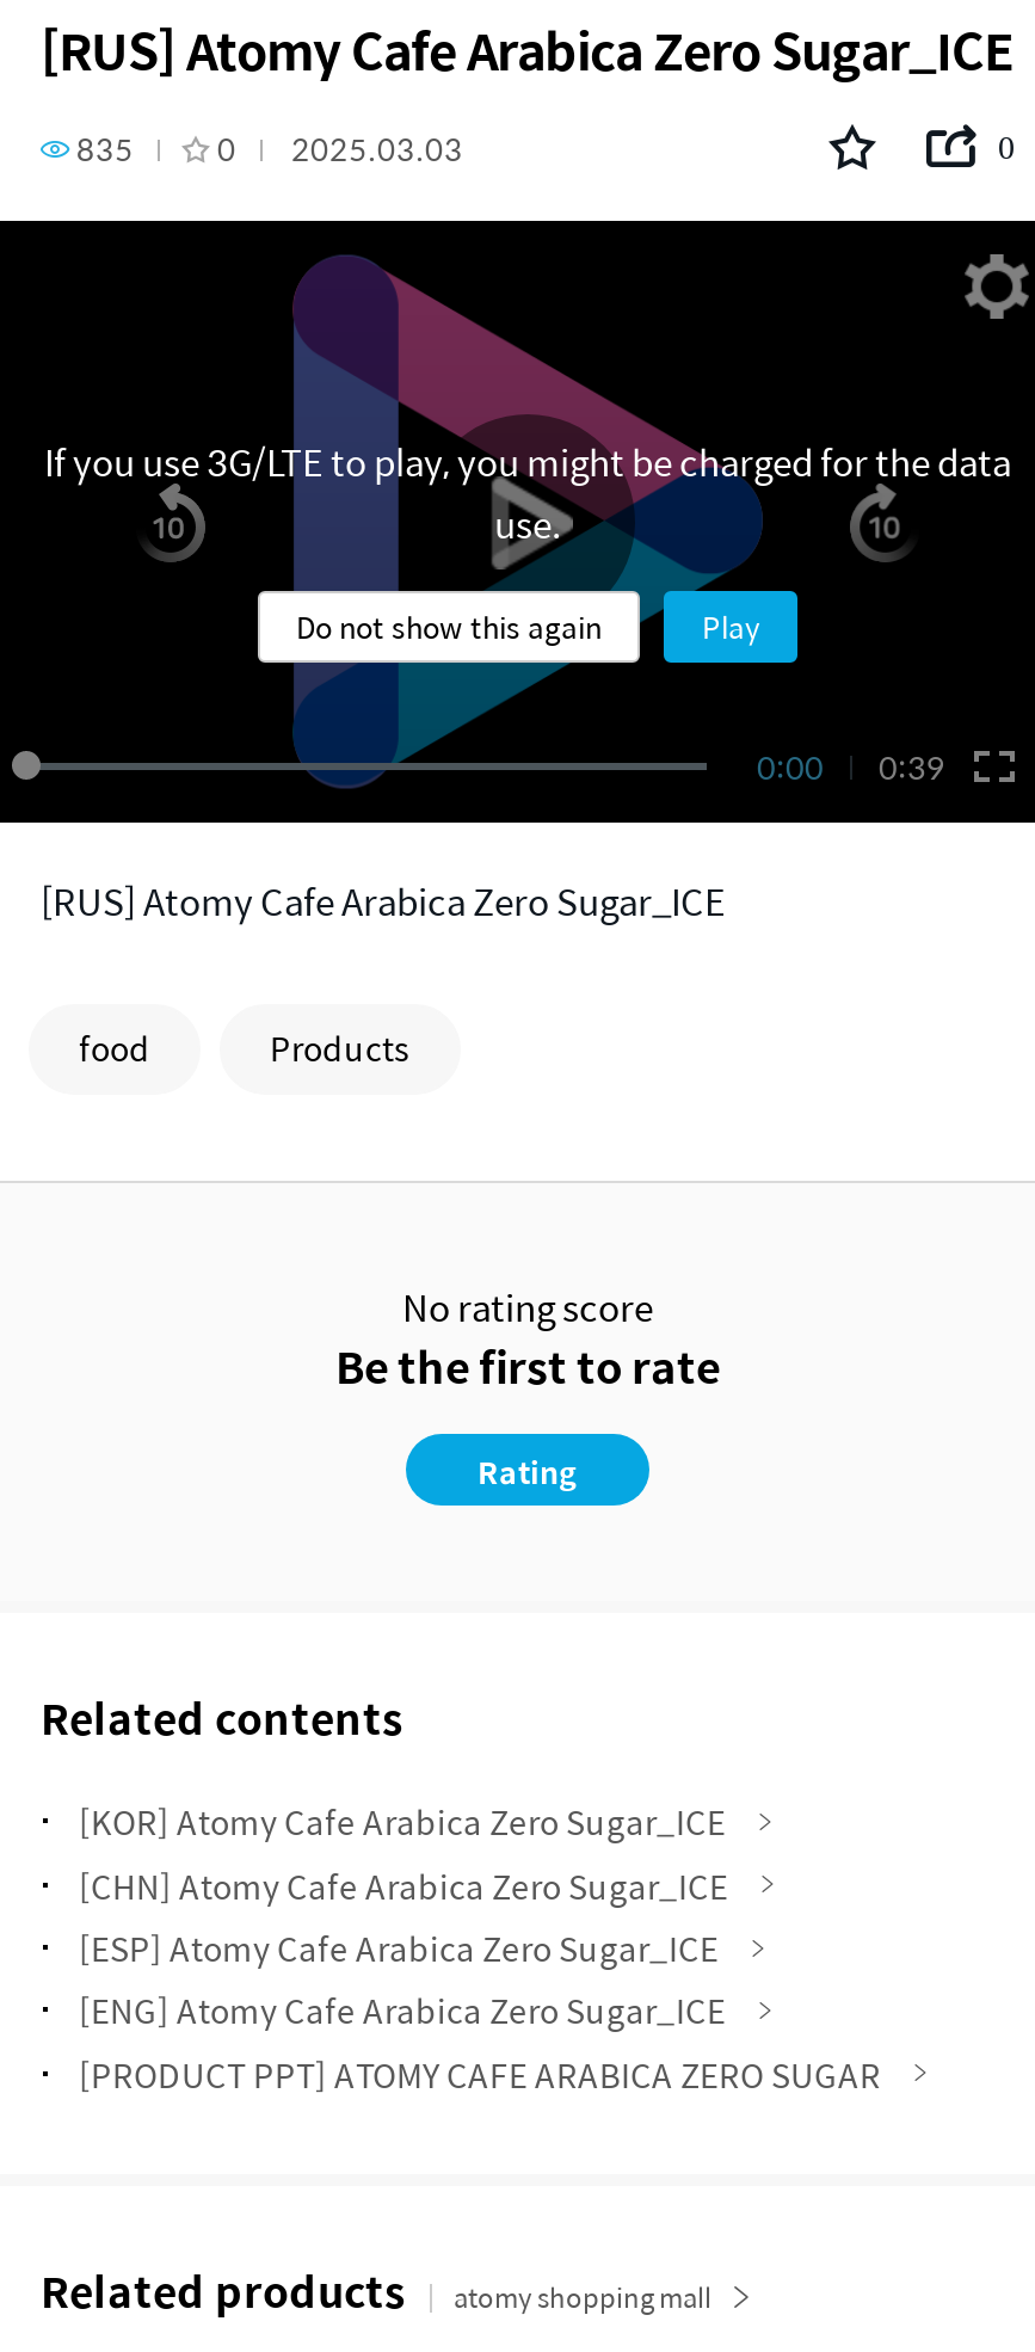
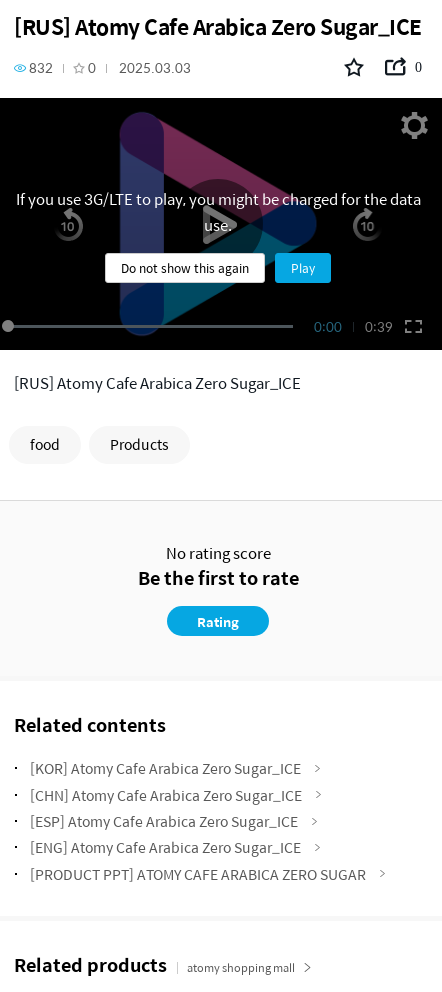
- 835 0 2025.03.03
+ 832 0 2025.03.03
